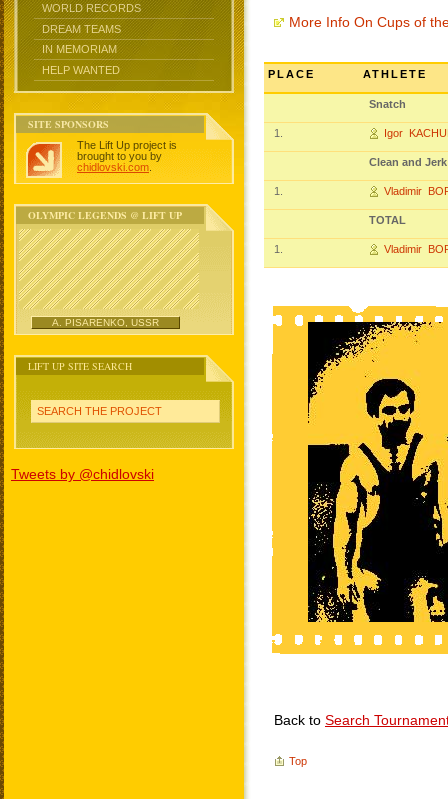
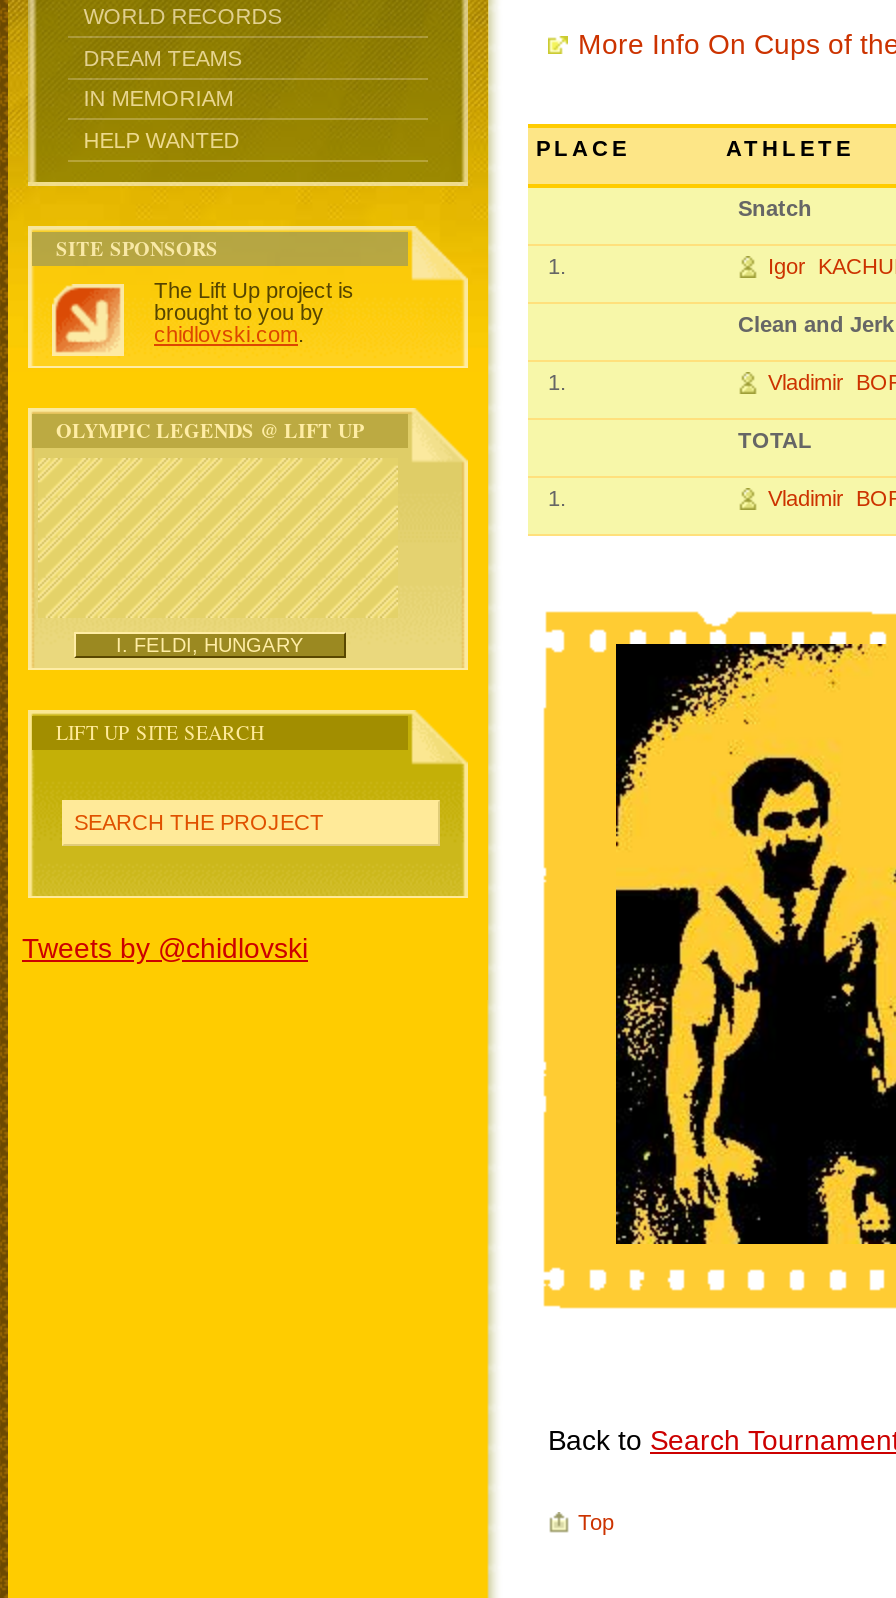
- A. PISARENKO, USSR
+ I. FELDI, HUNGARY
